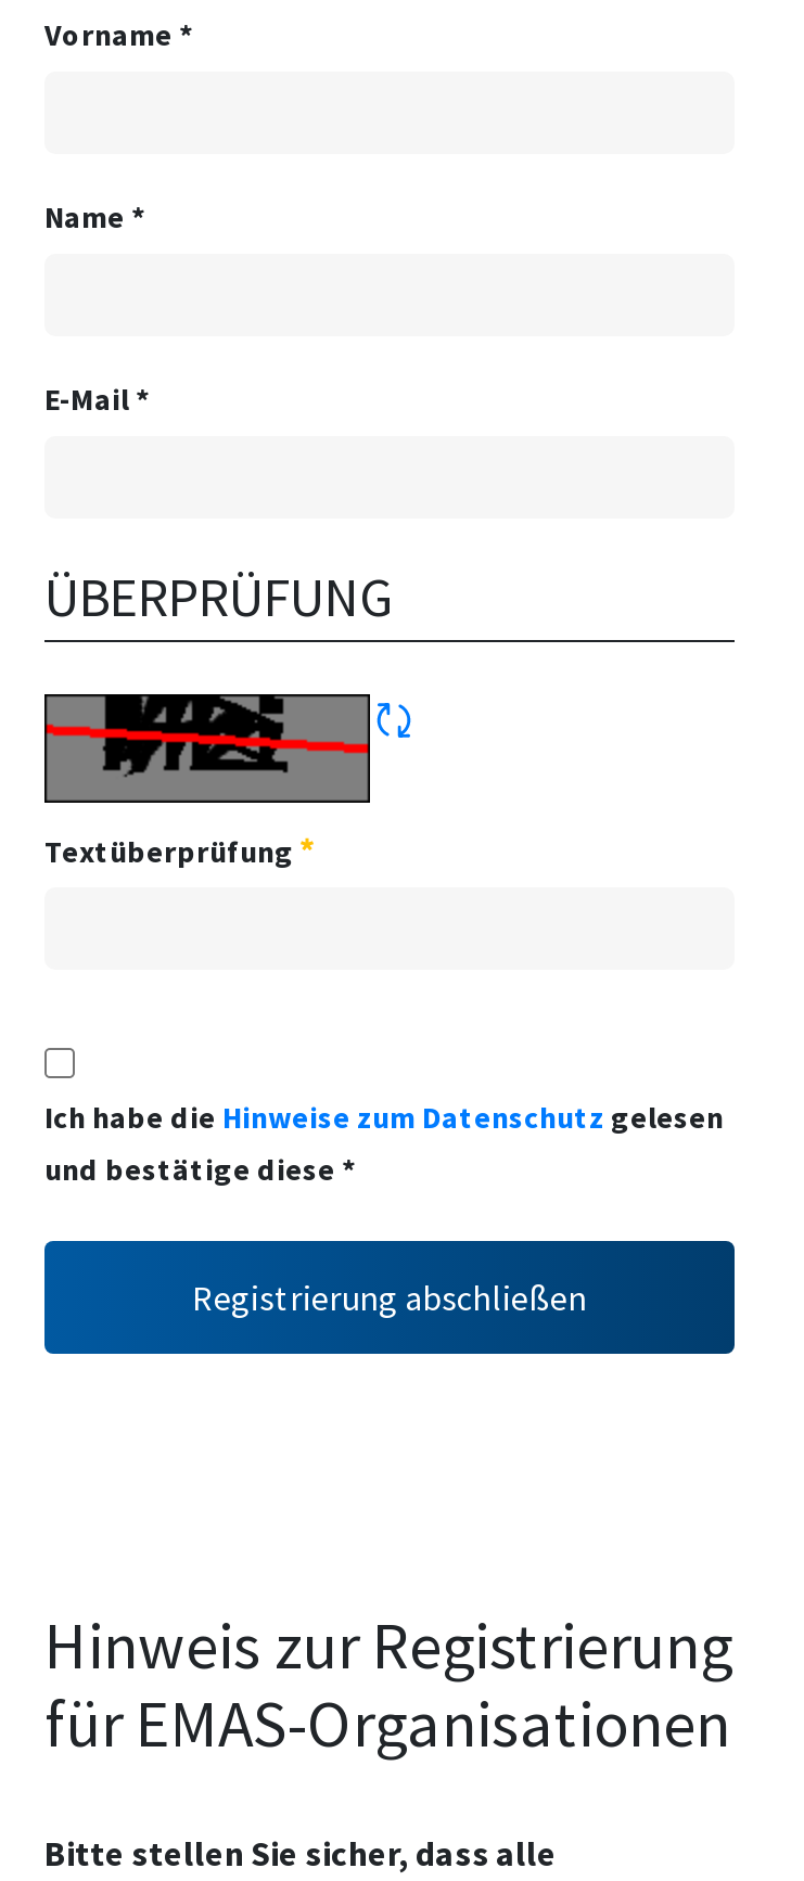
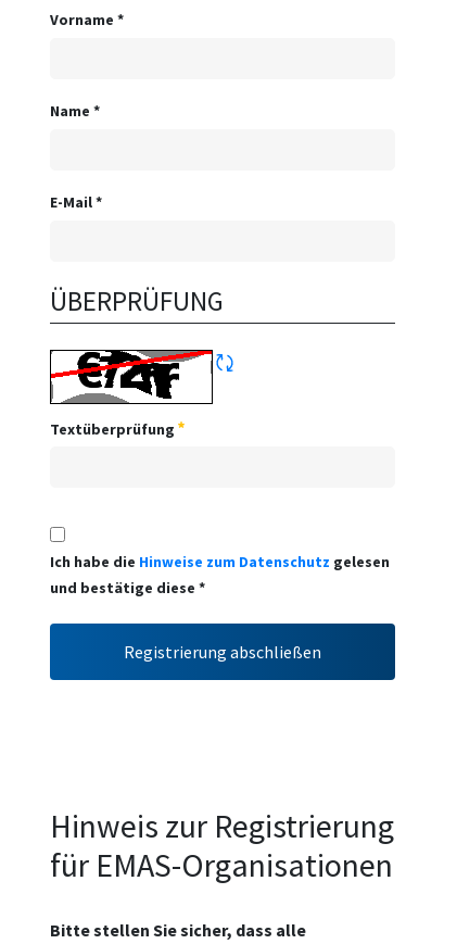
- [image]
+ [image]
